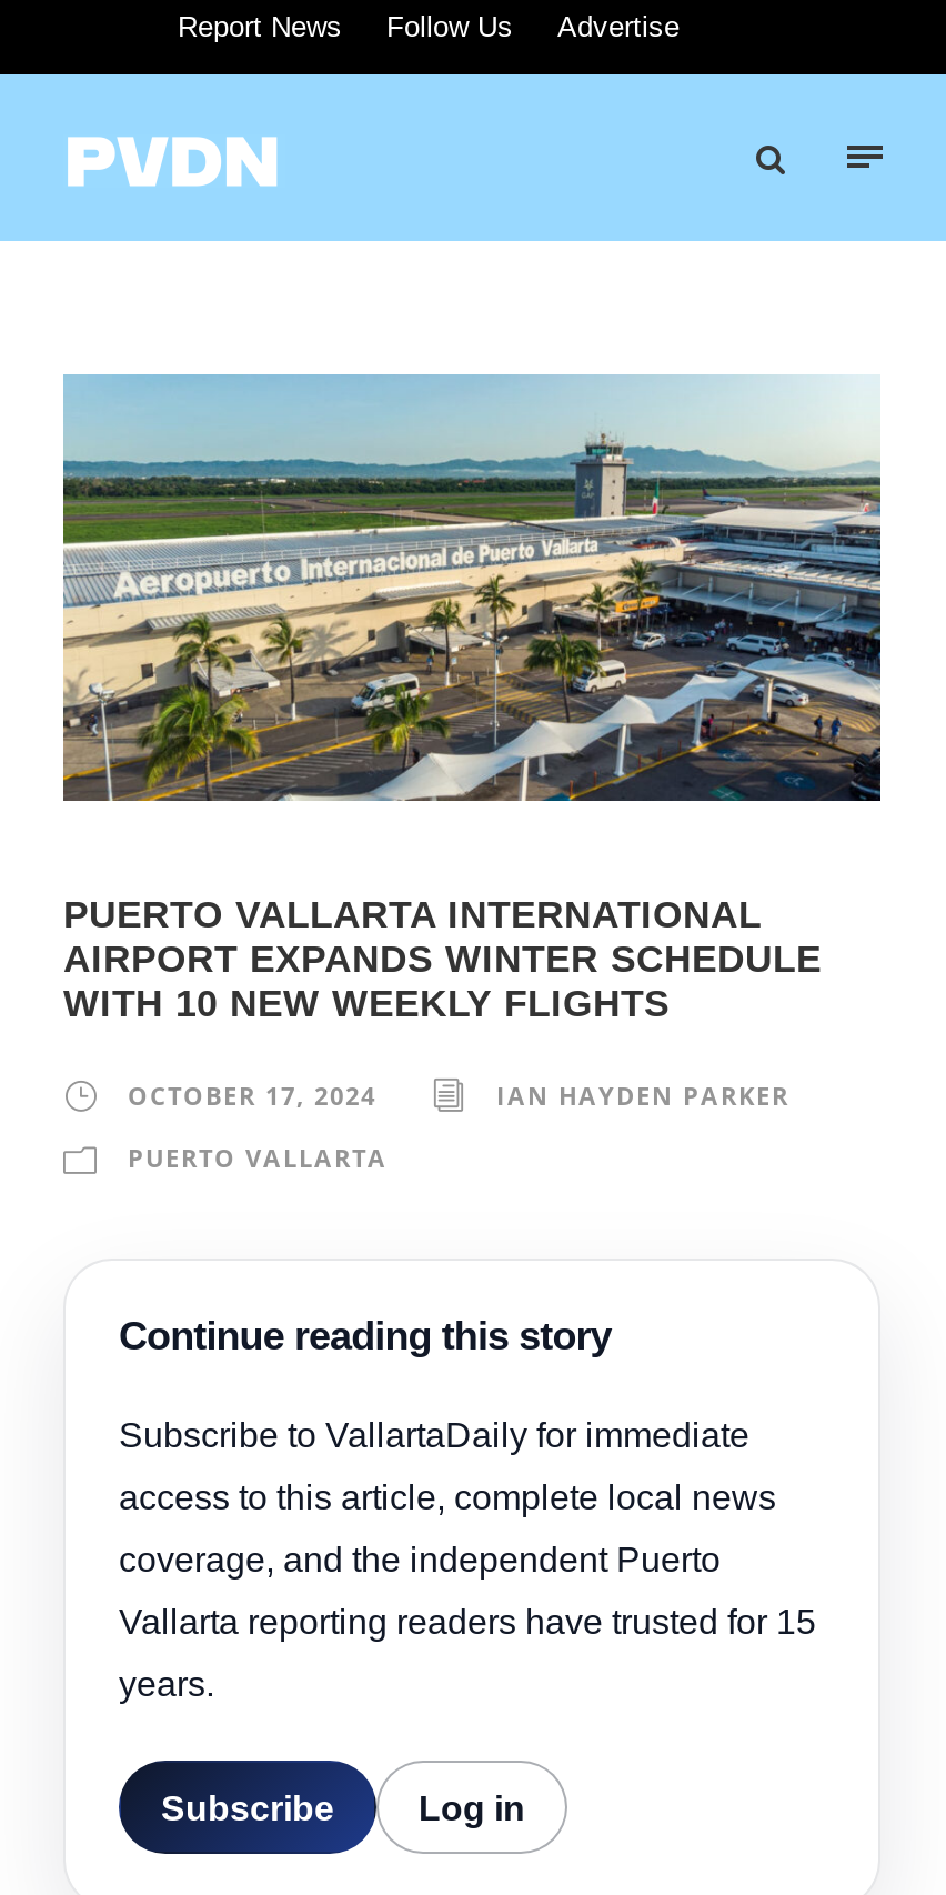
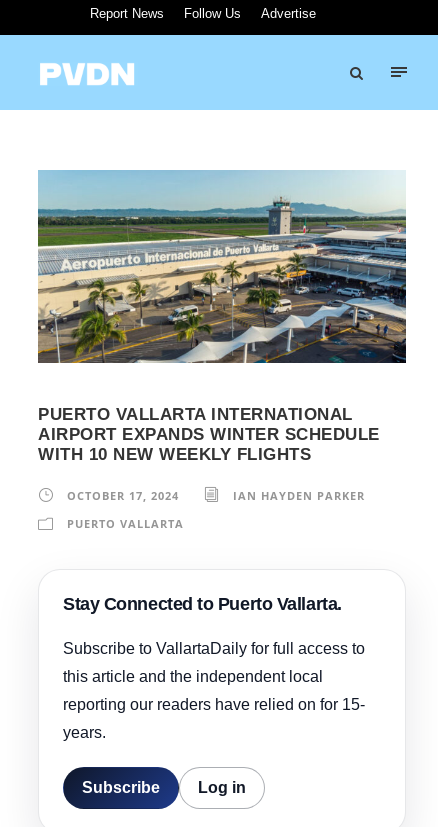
- Continue reading this story
- Subscribe to VallartaDaily for immediate
- access to this article, complete local news
- coverage, and the independent Puerto
- Vallarta reporting readers have trusted for 15
+ Stay Connected to Puerto Vallarta.
+ Subscribe to VallartaDaily for full access to
+ this article and the independent local
+ reporting our readers have relied on for 15-
